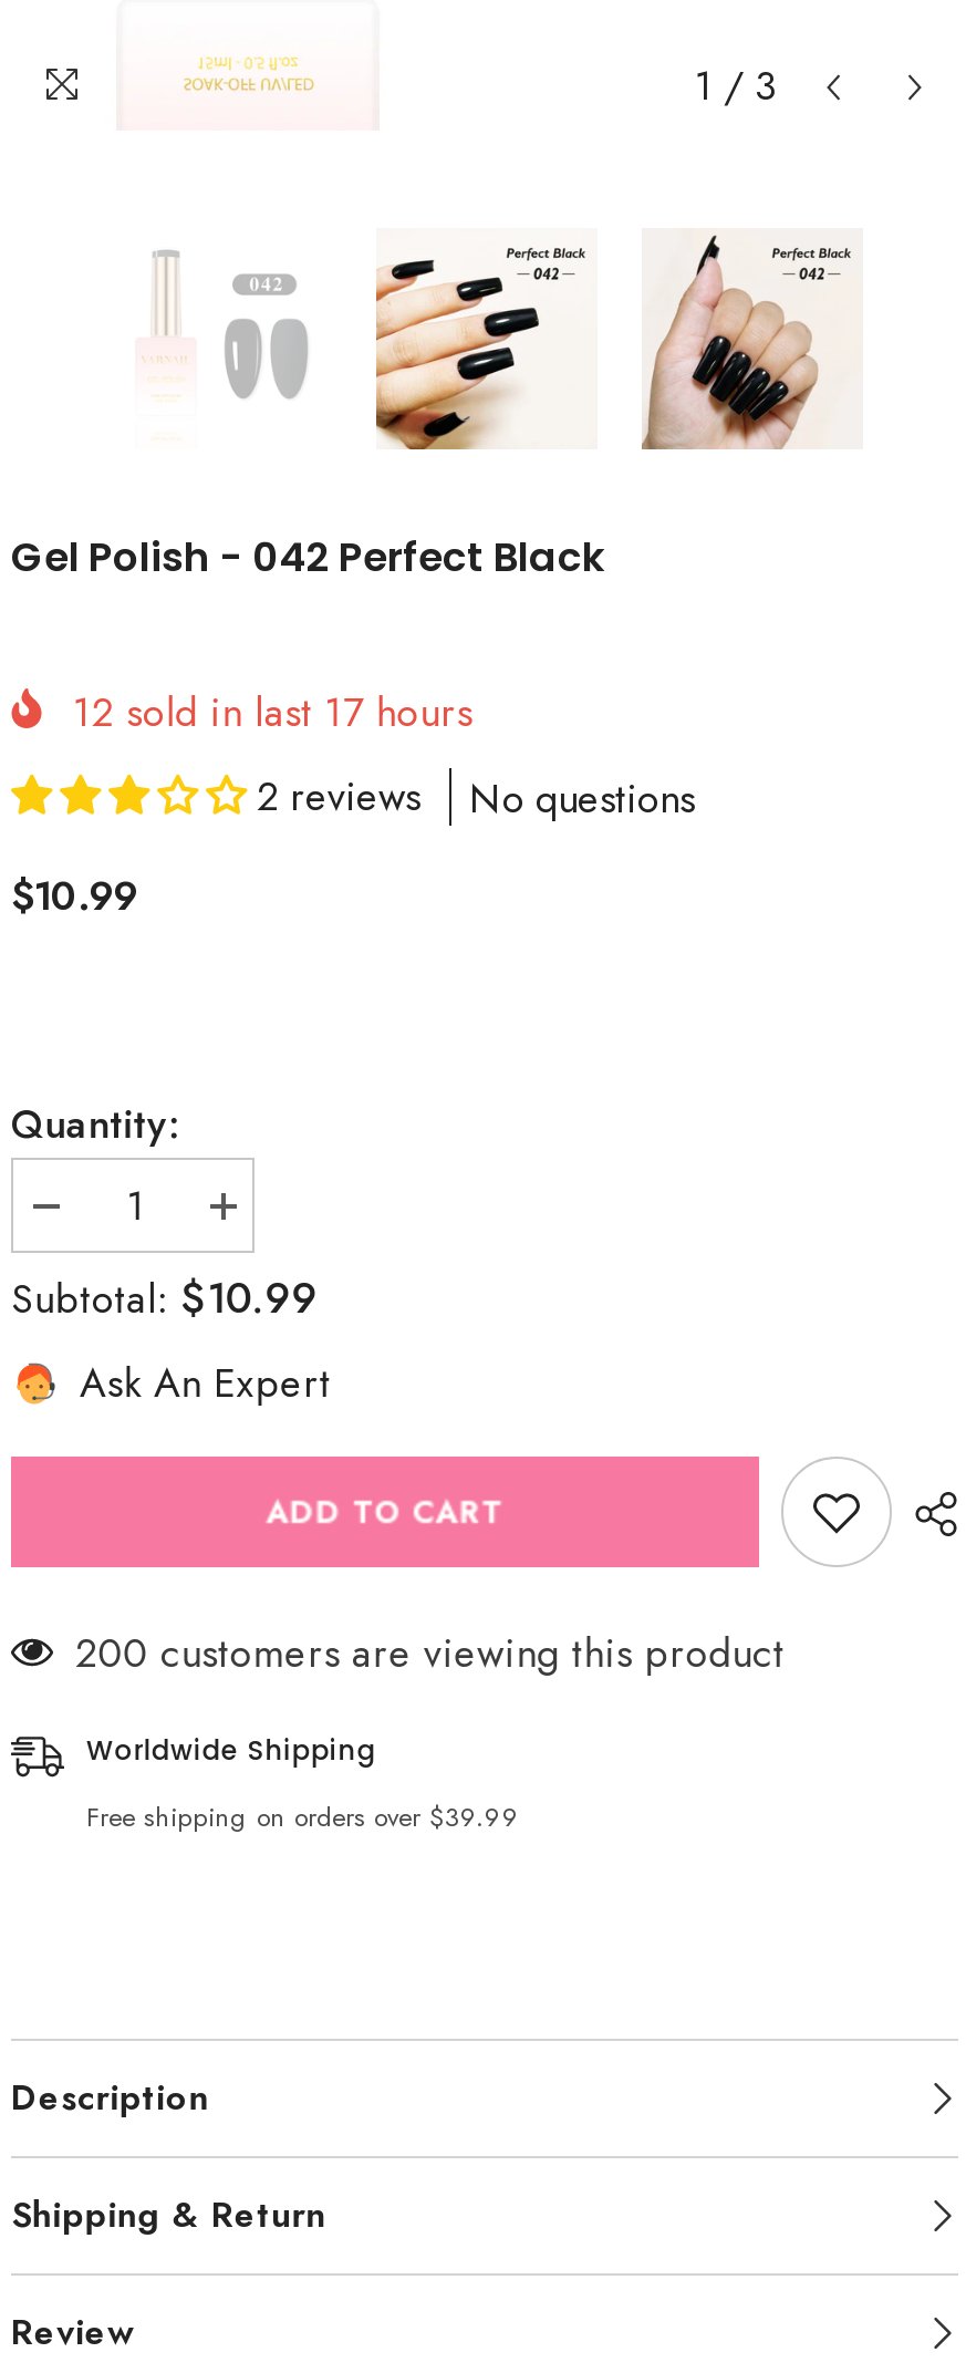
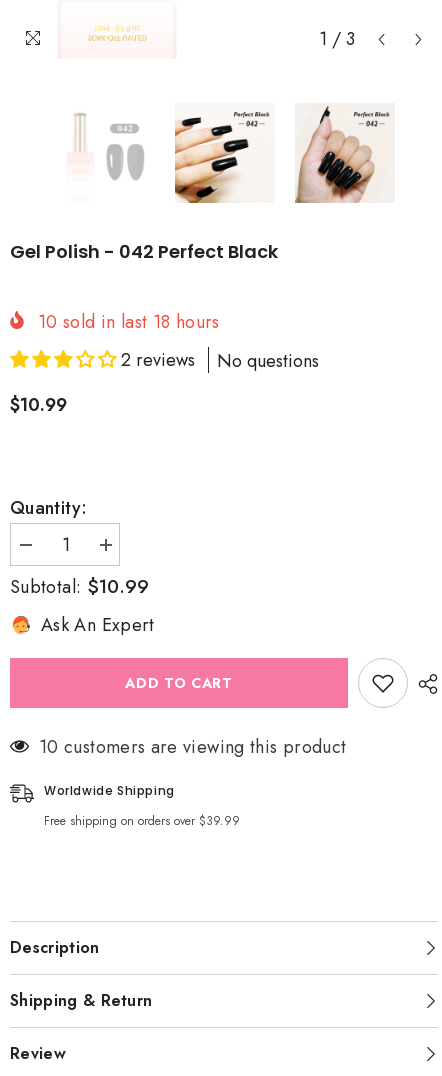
- 12 sold in last 17 hours
+ 10 sold in last 18 hours

- 200 customers are viewing this product
+ 10 customers are viewing this product
